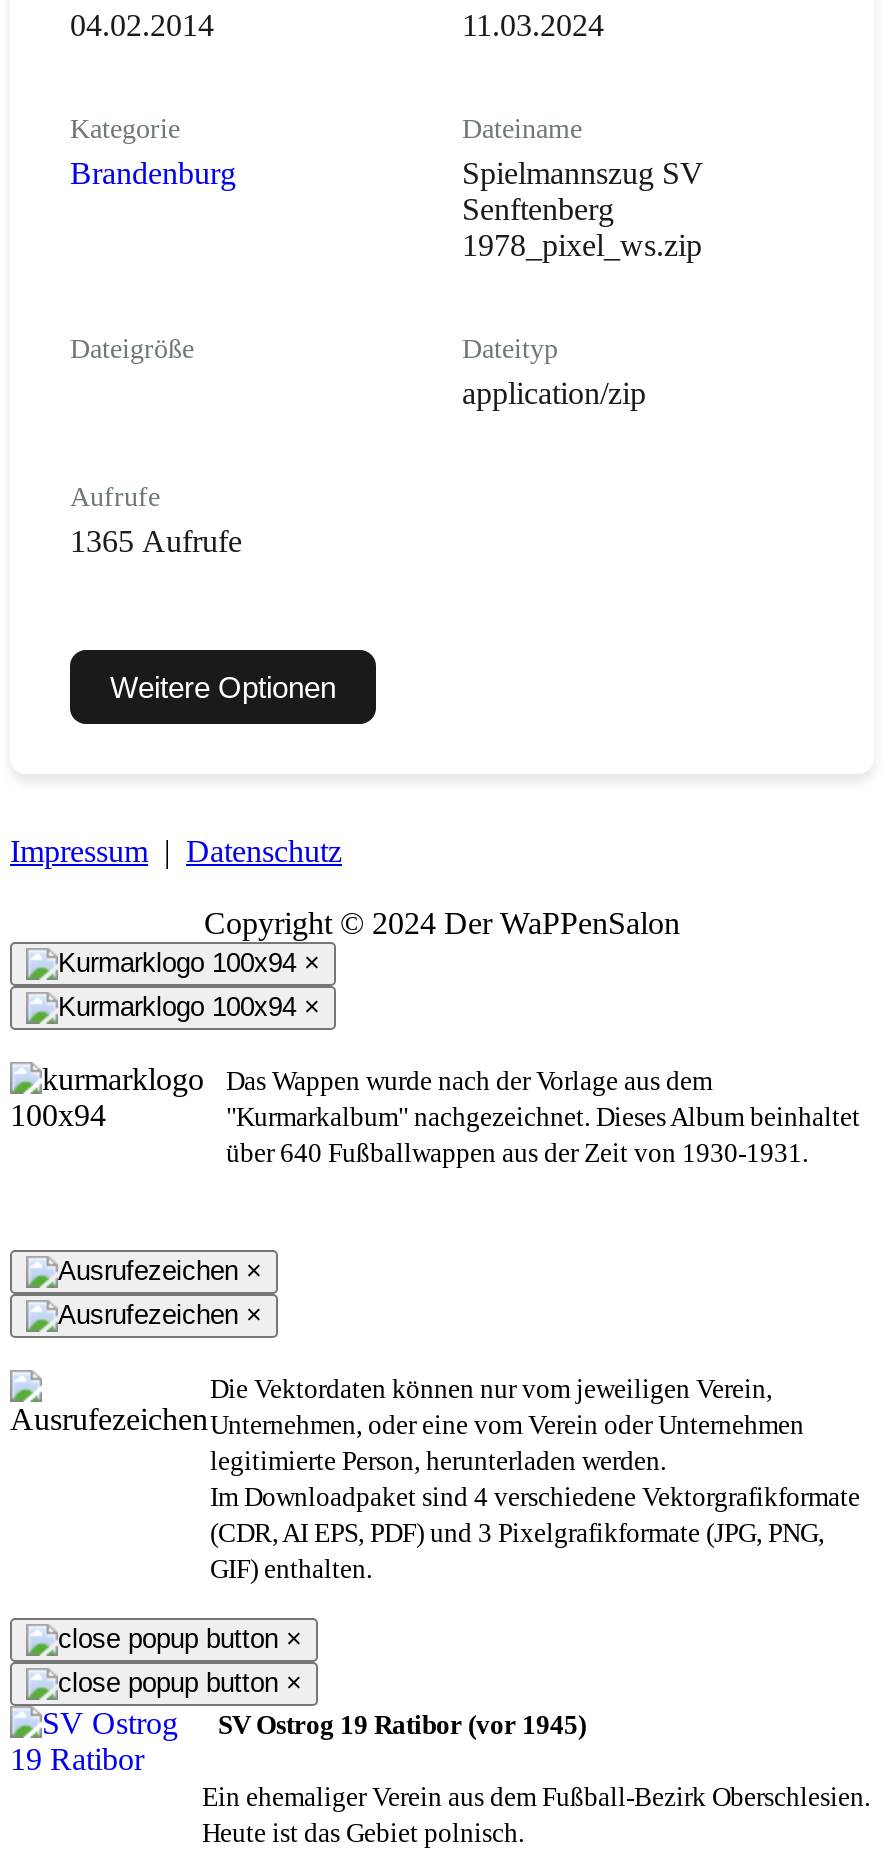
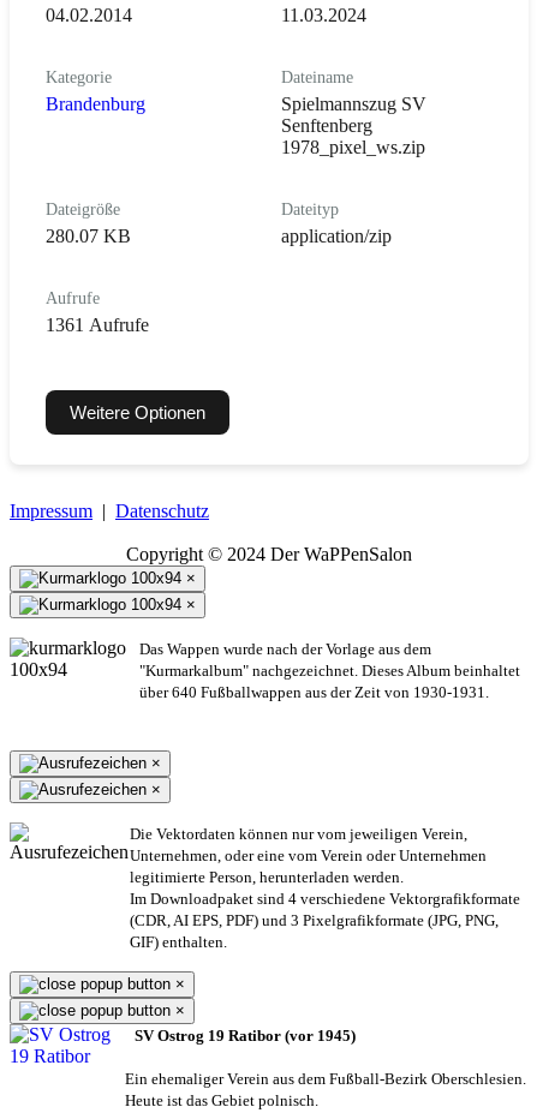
+ 280.07 KB

- 1365 Aufrufe
+ 1361 Aufrufe
